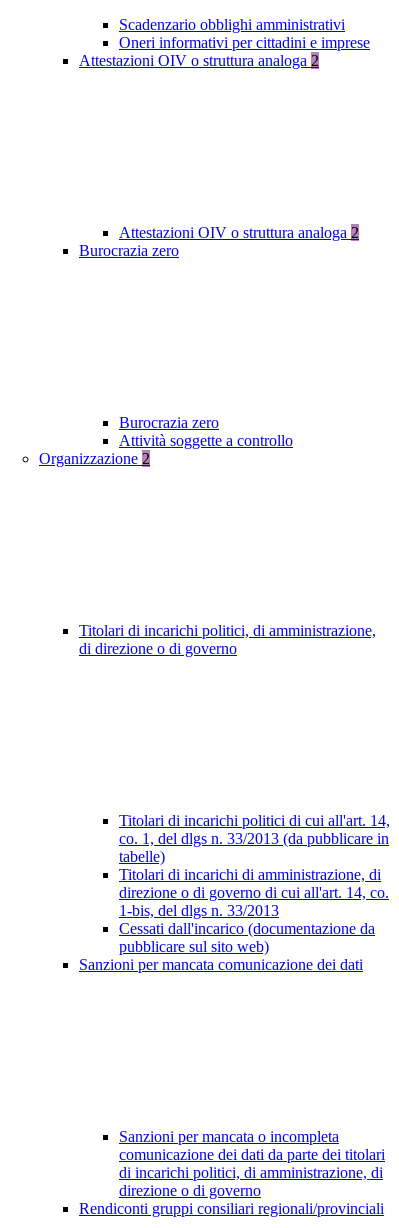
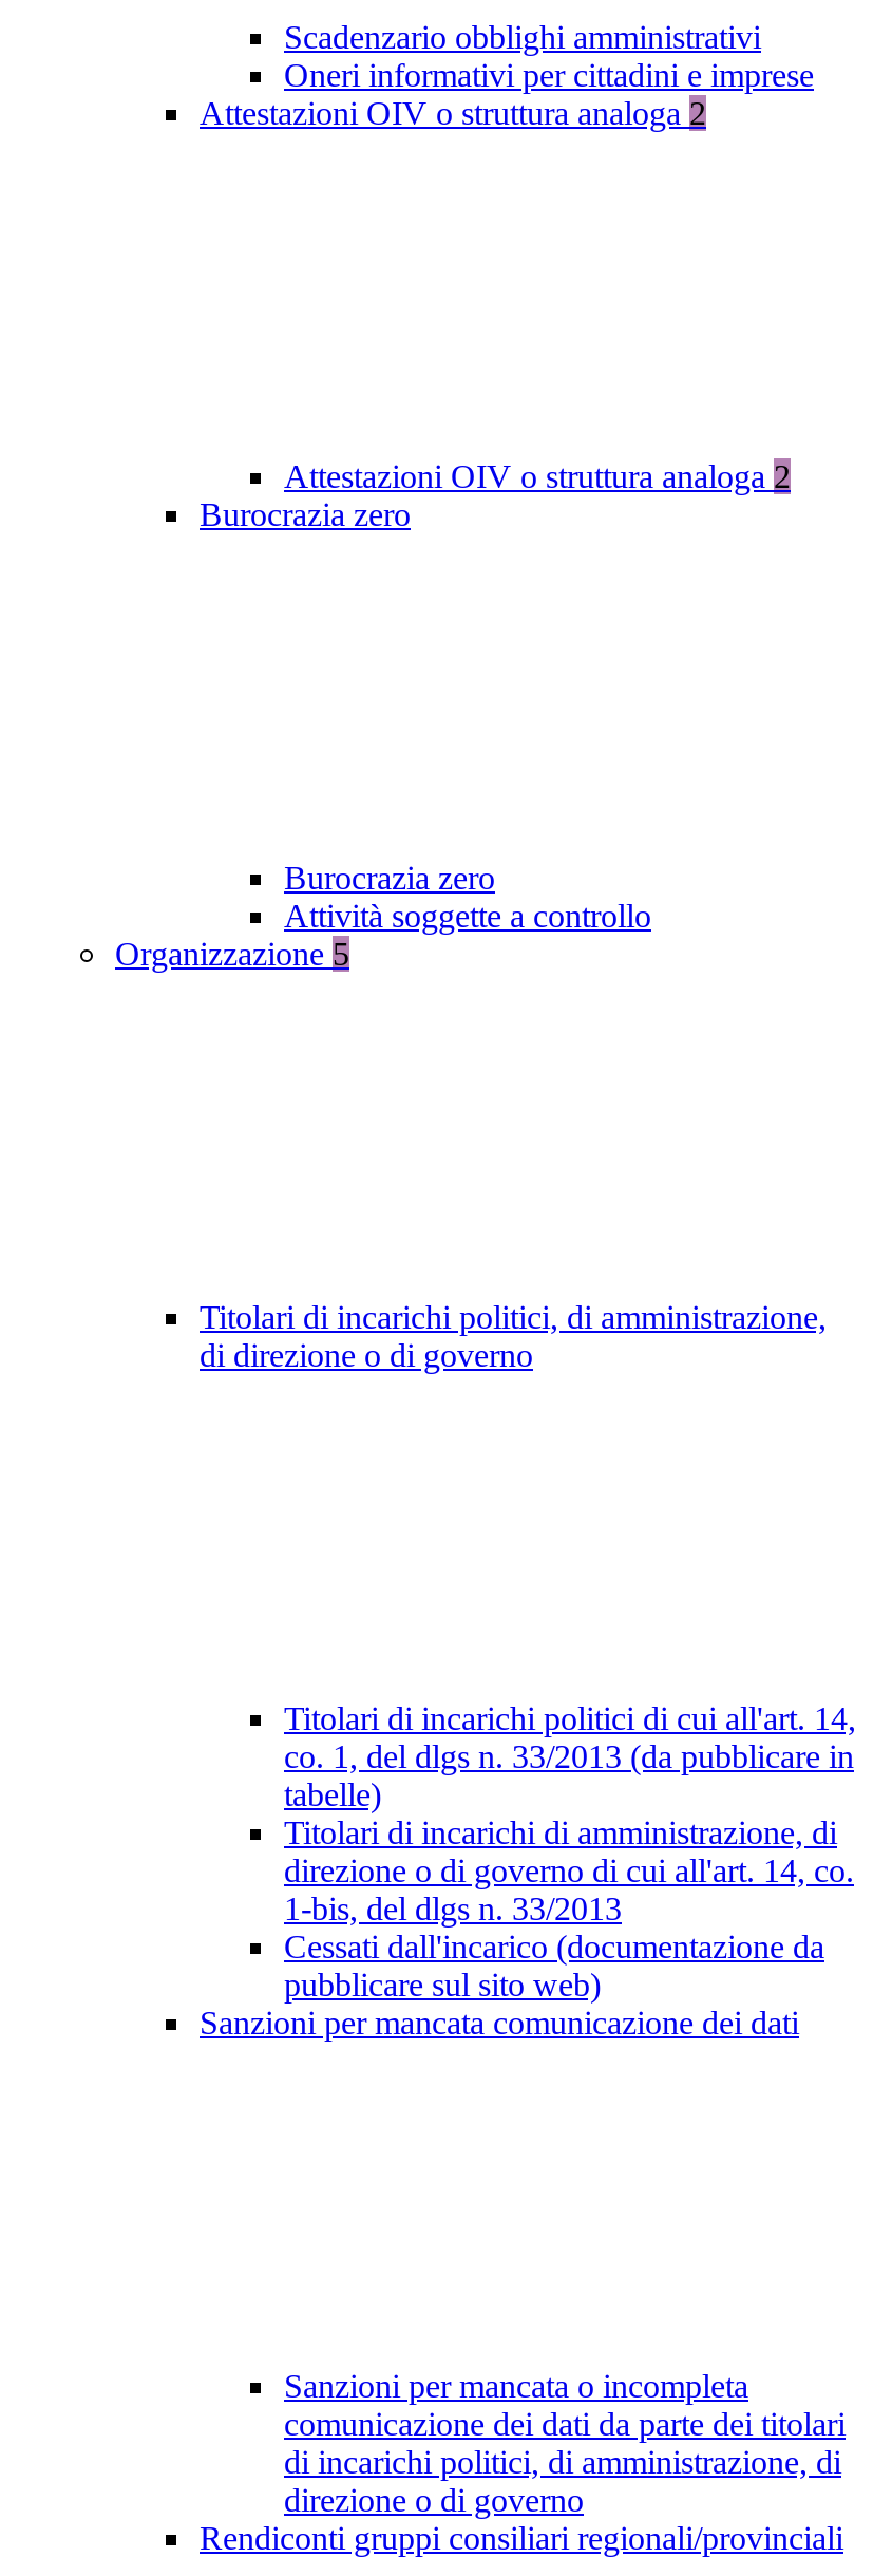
- Organizzazione 2
+ Organizzazione 5
